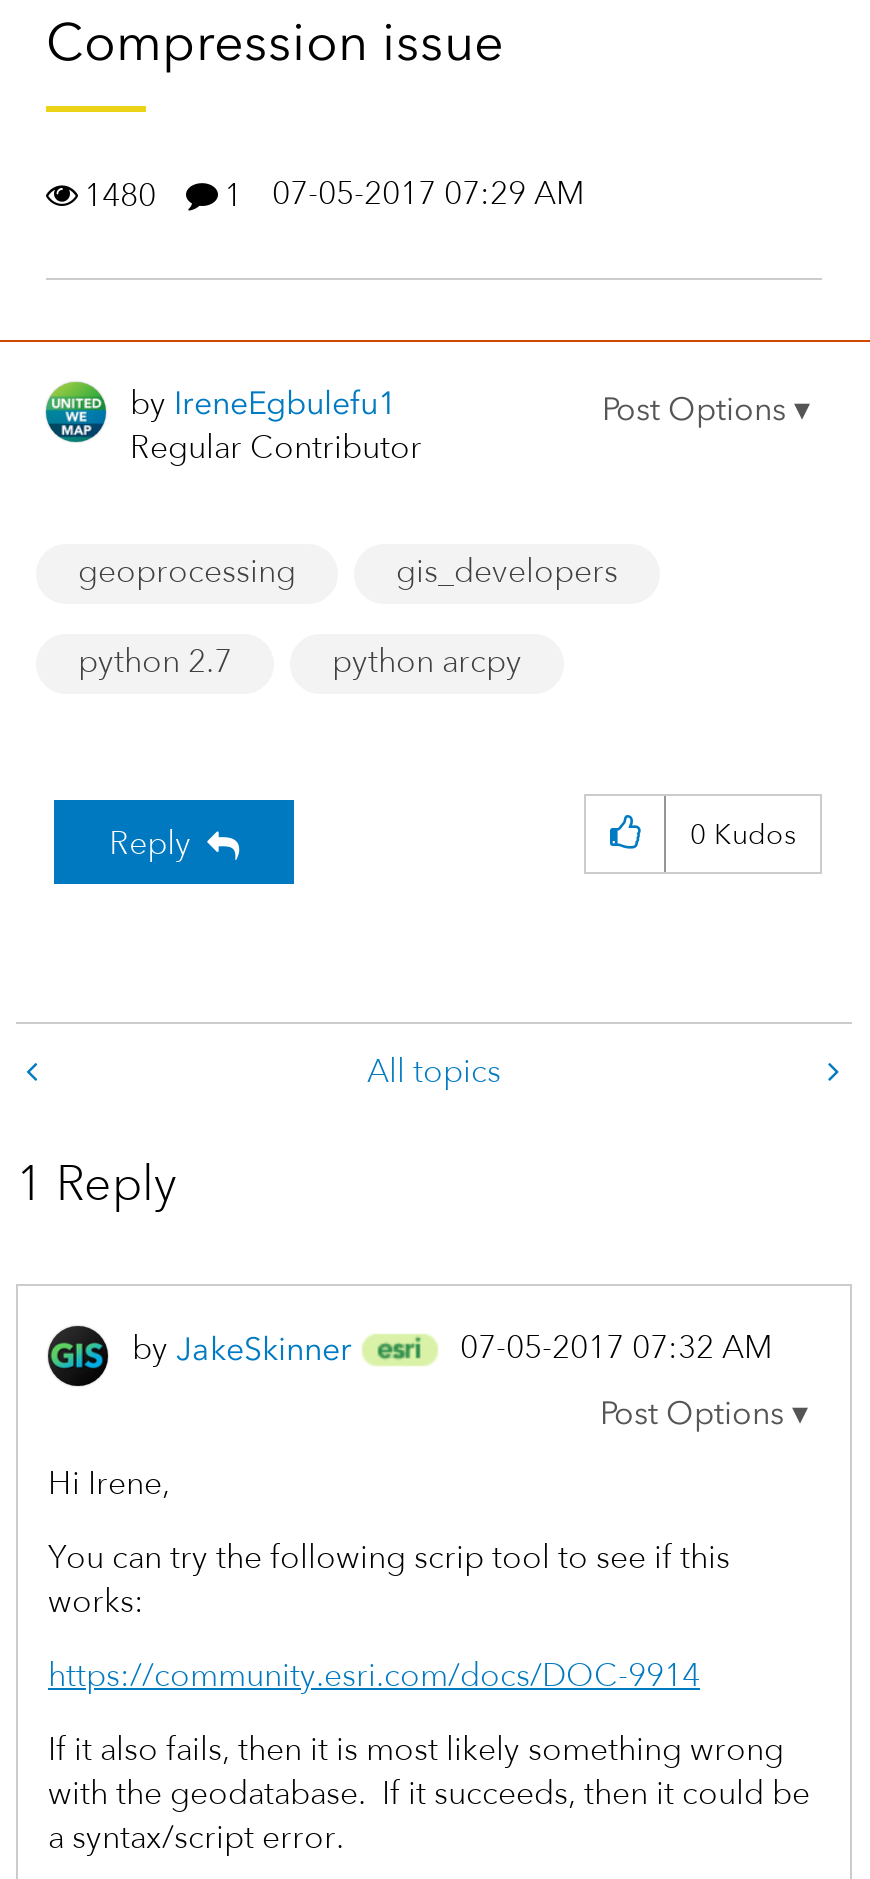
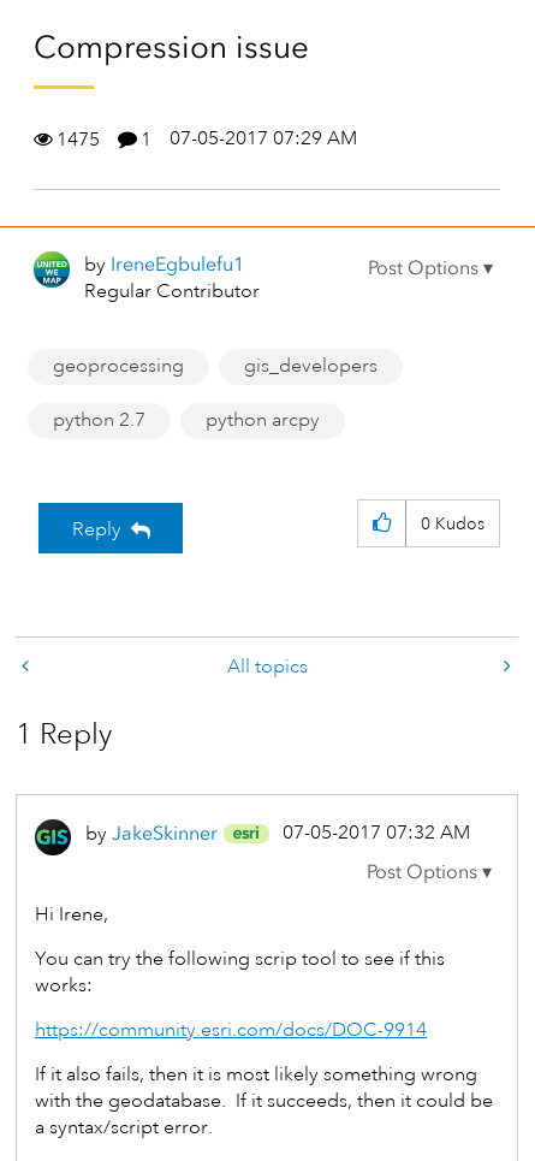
- 1480 1 07-05-2017 07:29 AM
+ 1475 1 07-05-2017 07:29 AM
